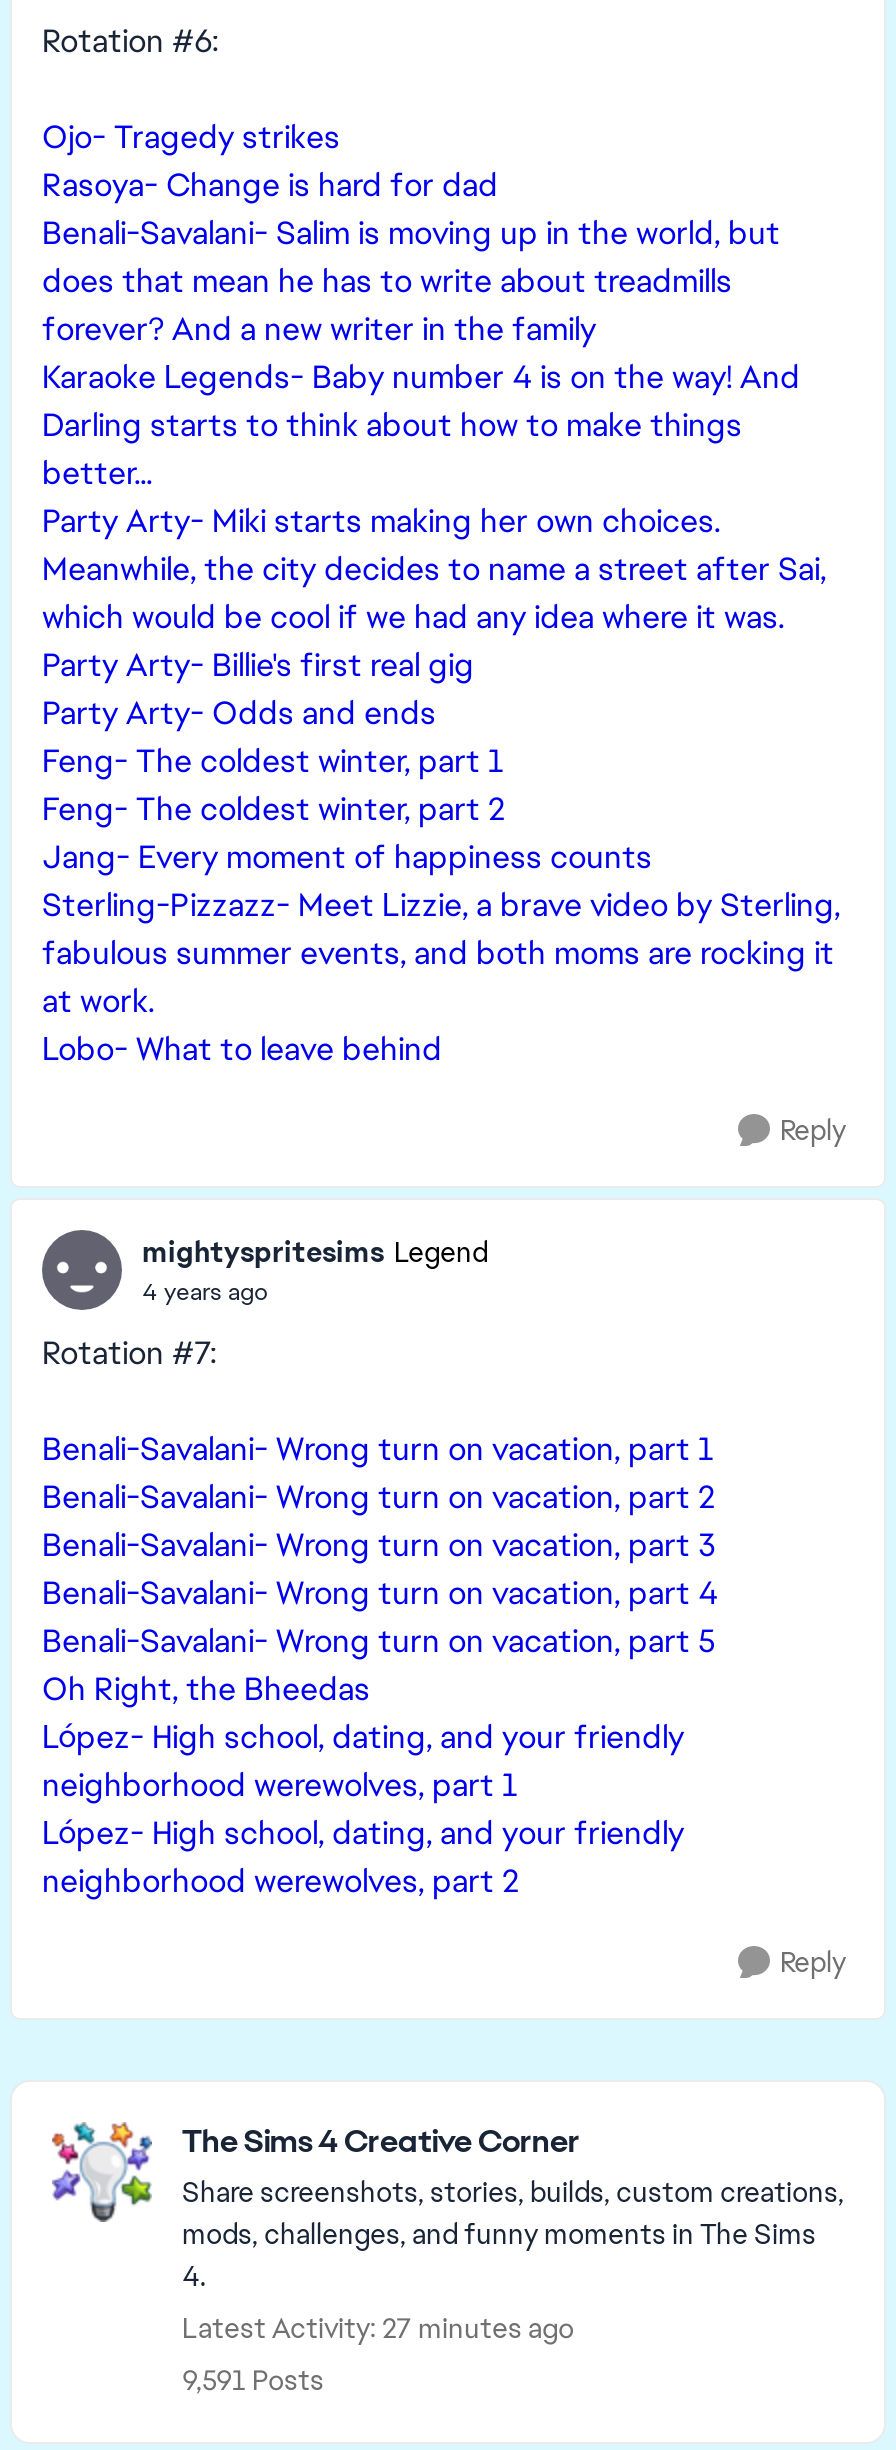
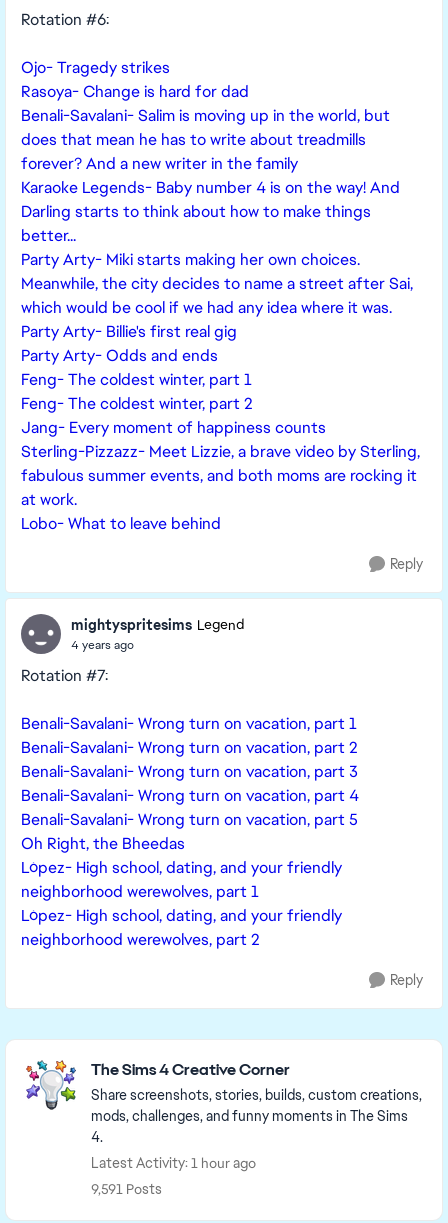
- Latest Activity: 27 minutes ago
+ Latest Activity: 1 hour ago
